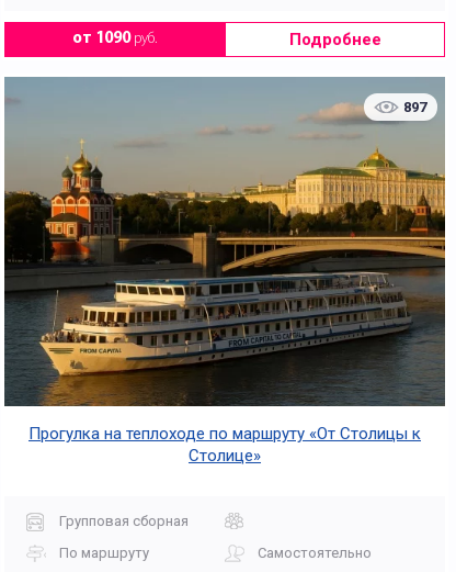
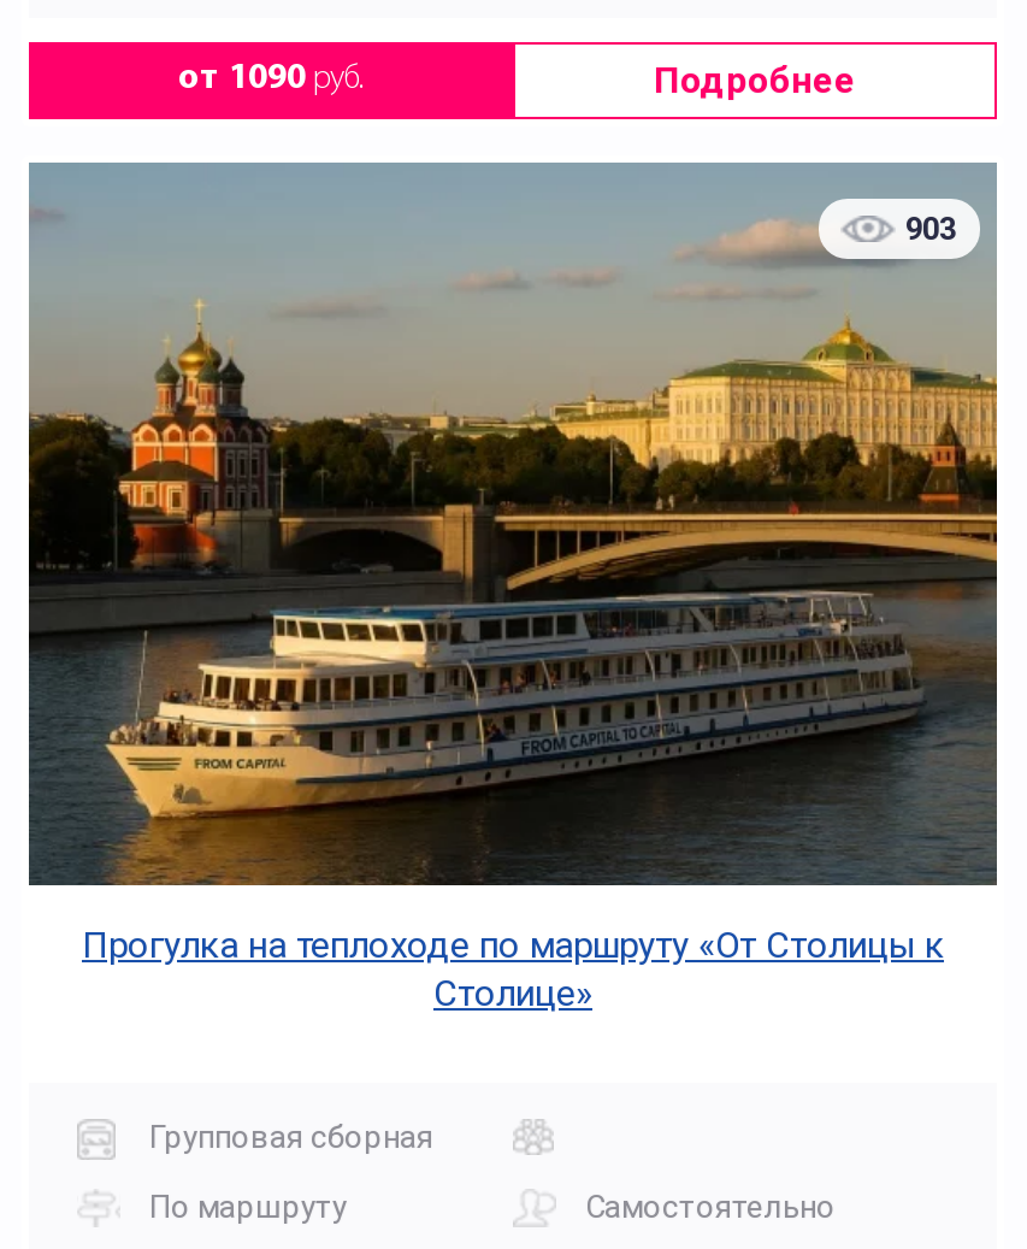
- 897
+ 903
